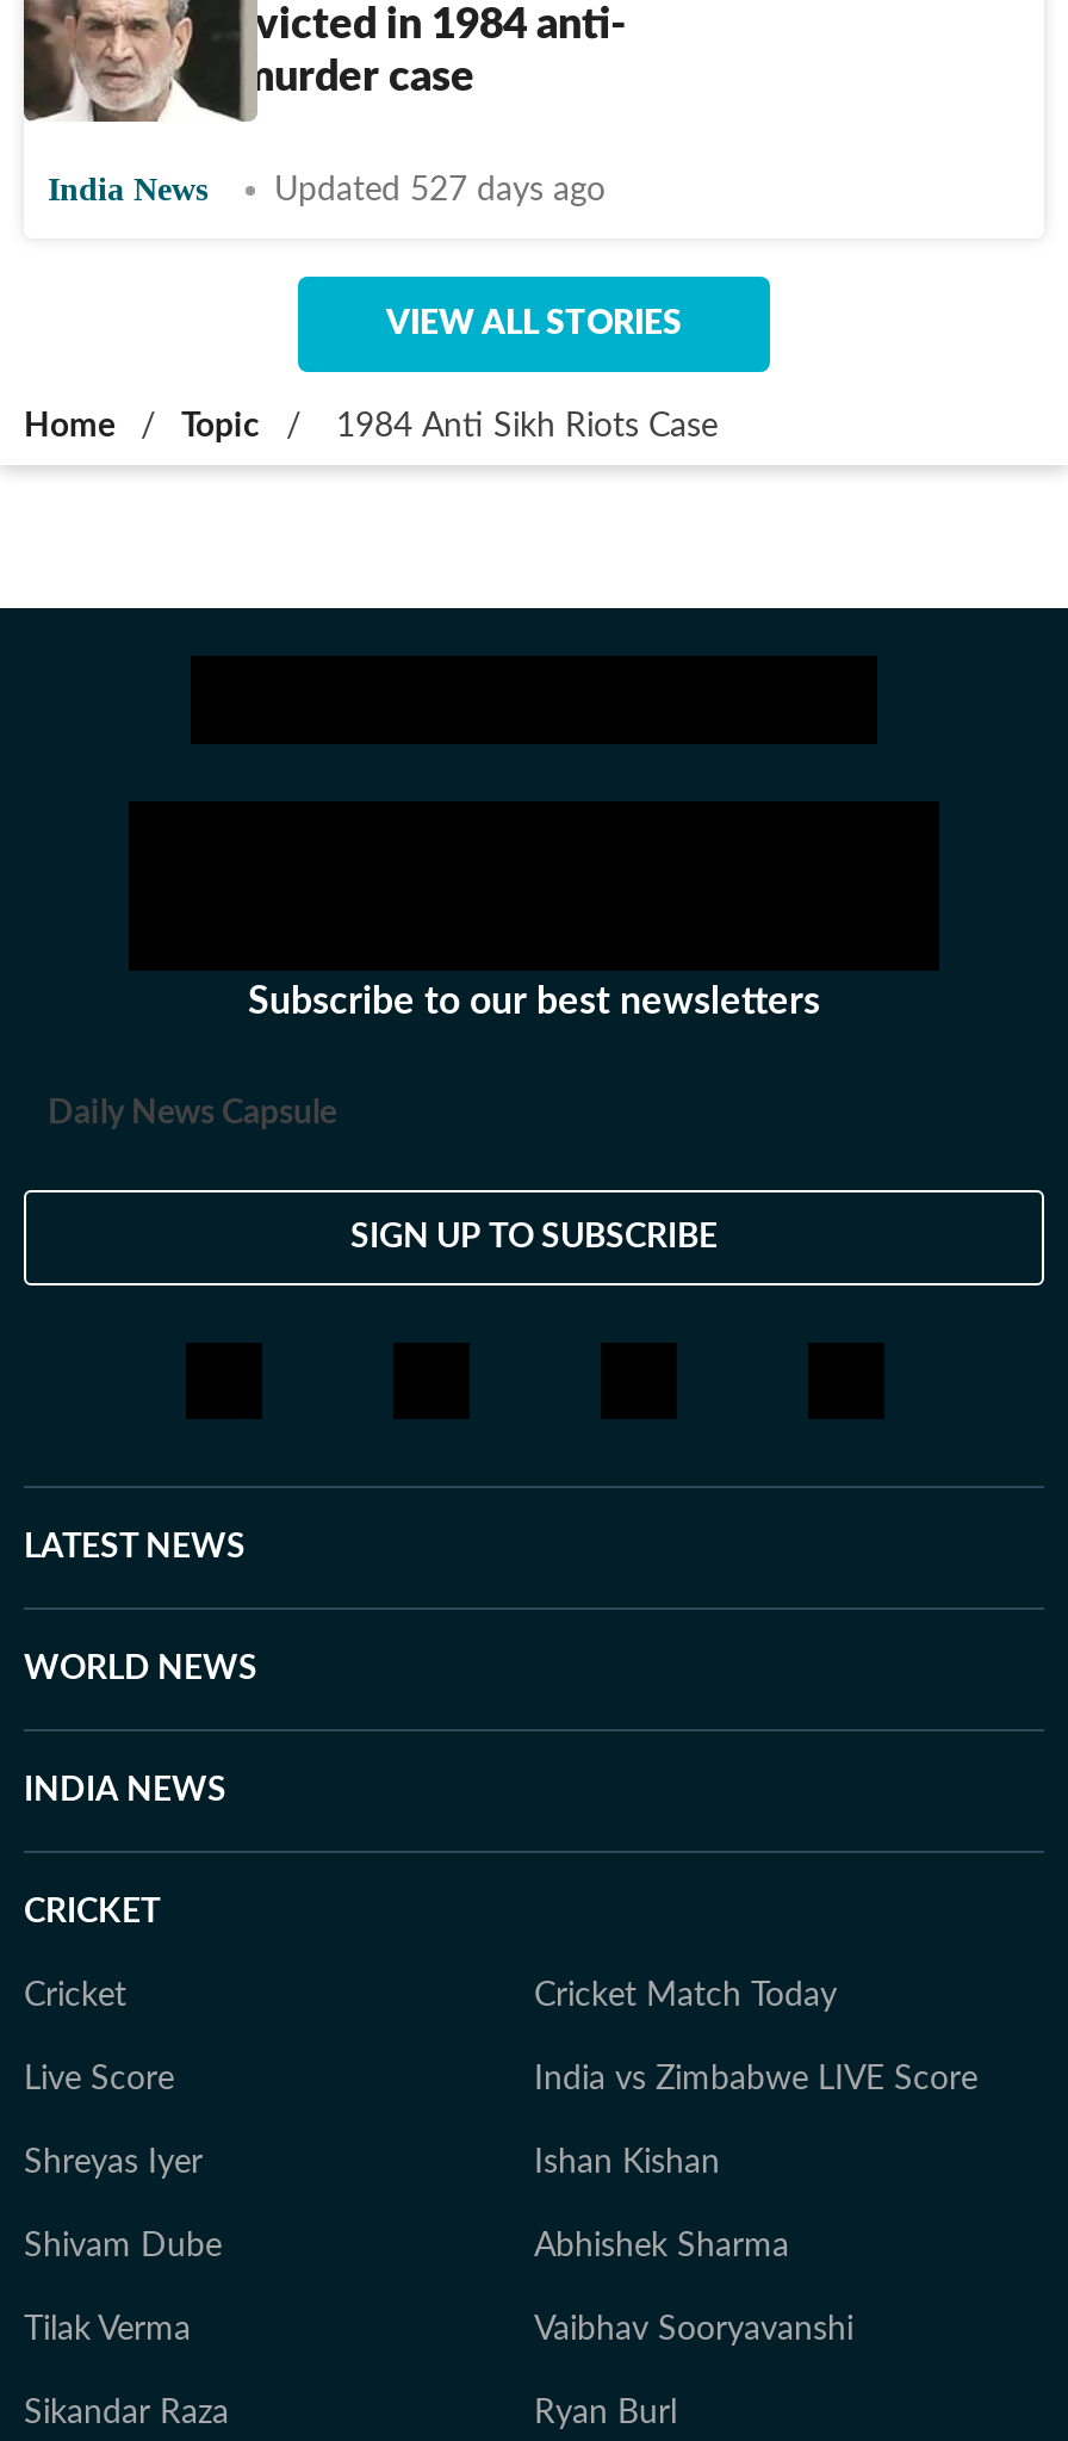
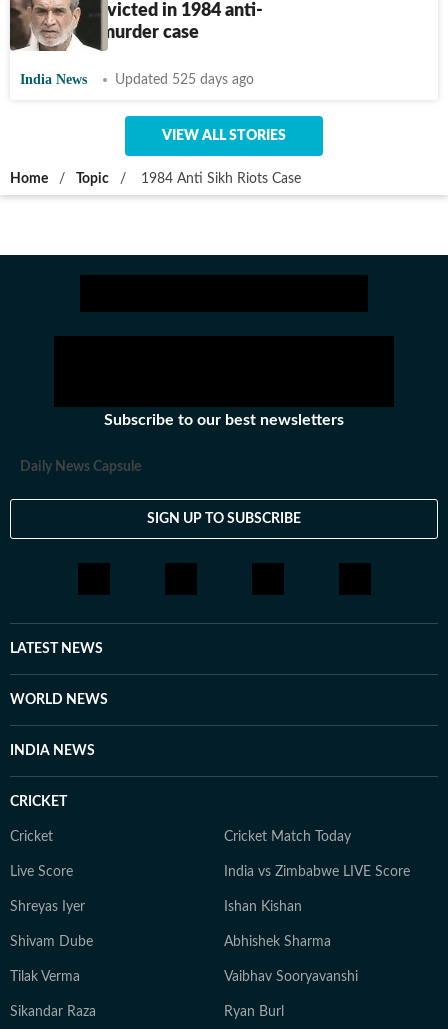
- Updated 527 days ago
+ Updated 525 days ago
